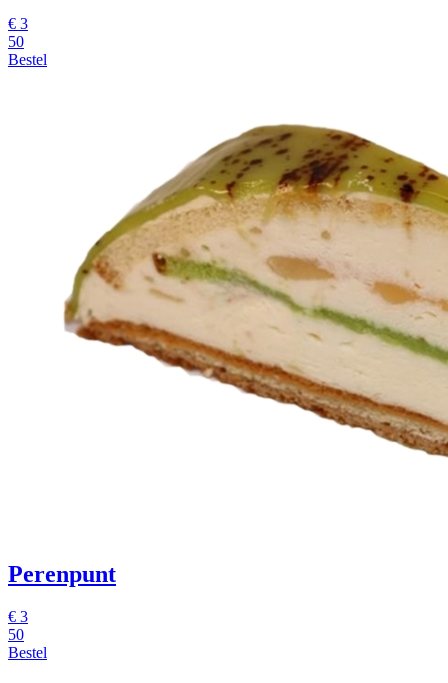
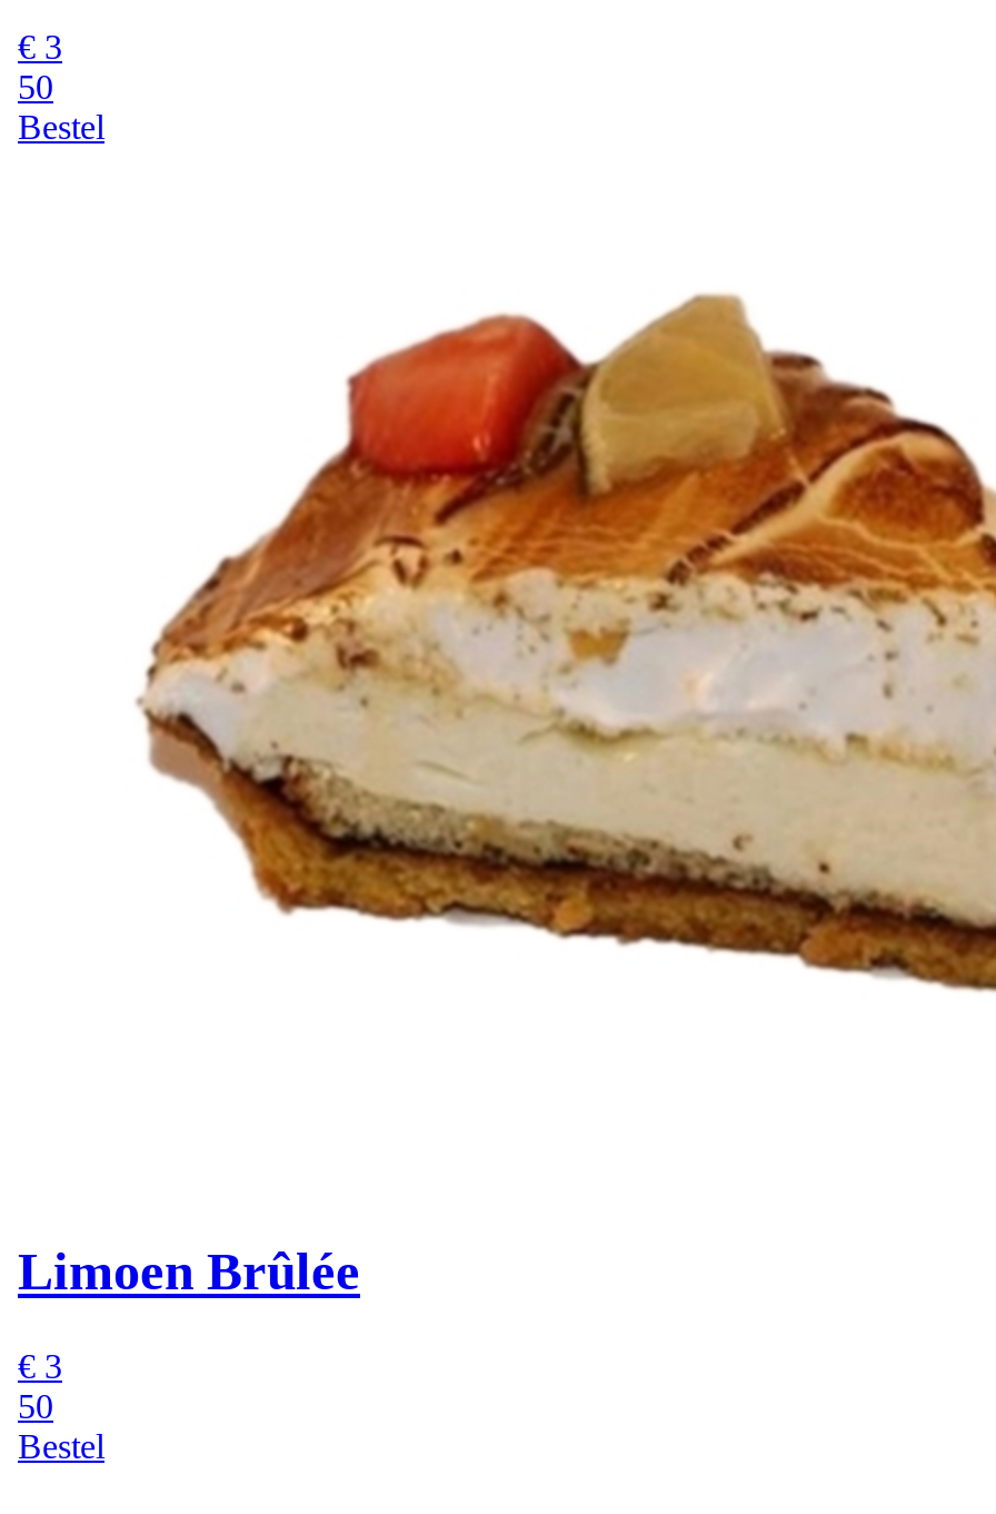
- [image]
+ [image]

- Perenpunt
+ Limoen Brûlée
